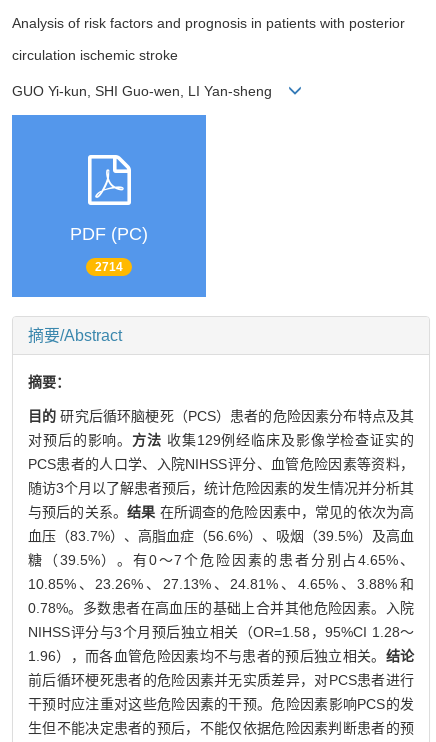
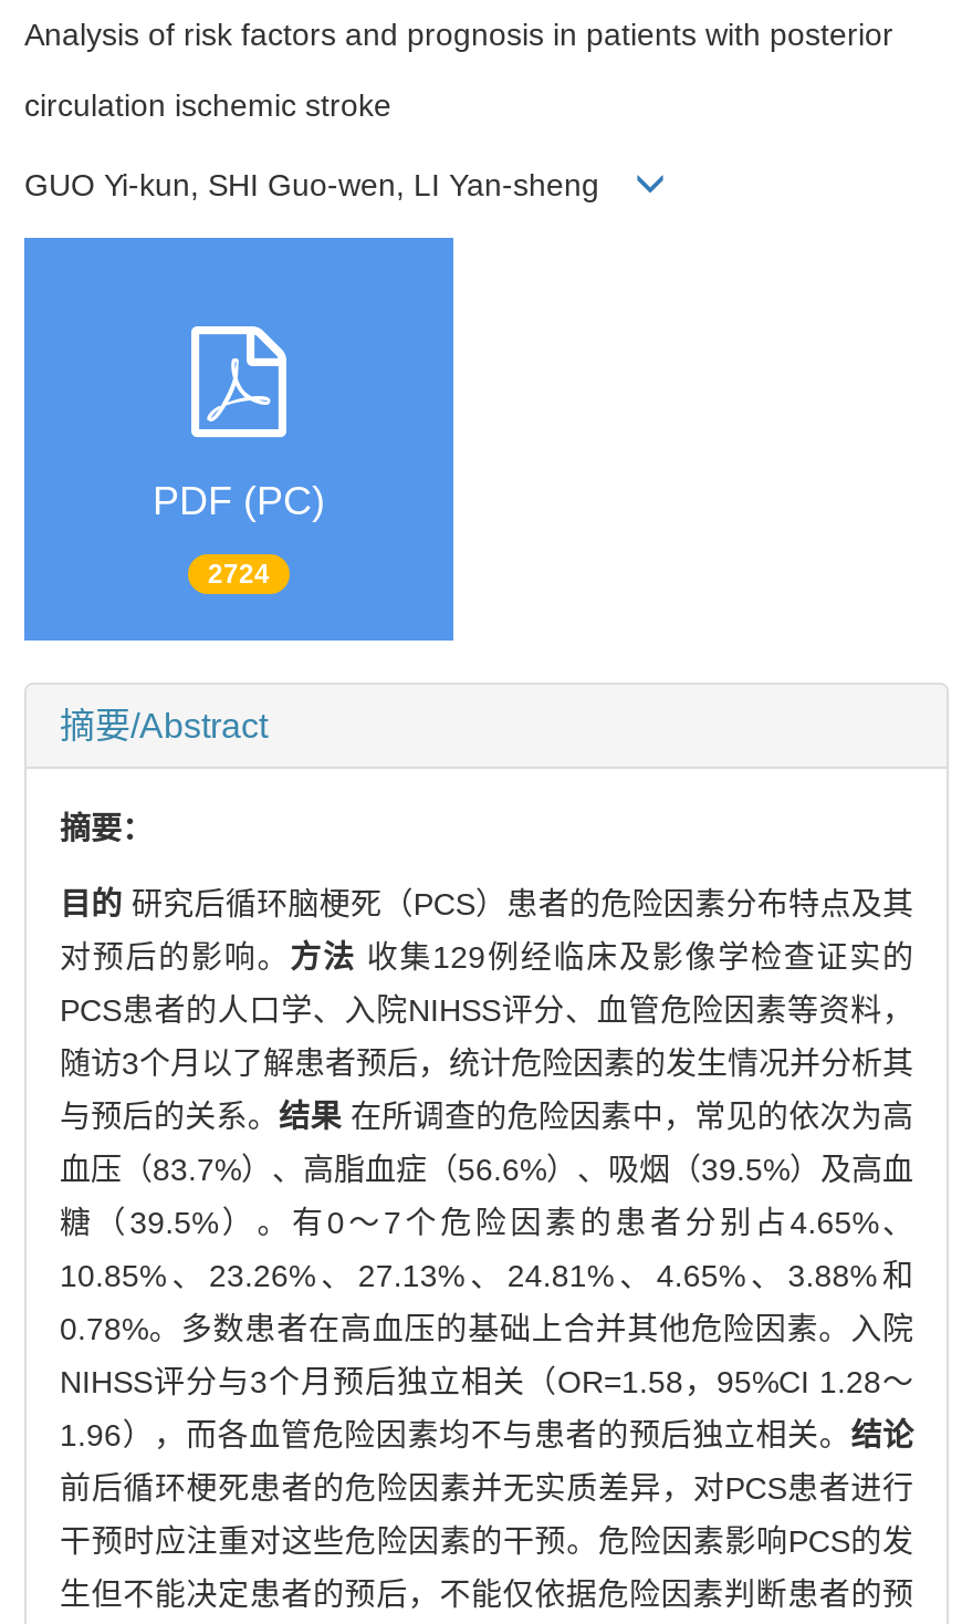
- 2714
+ 2724
